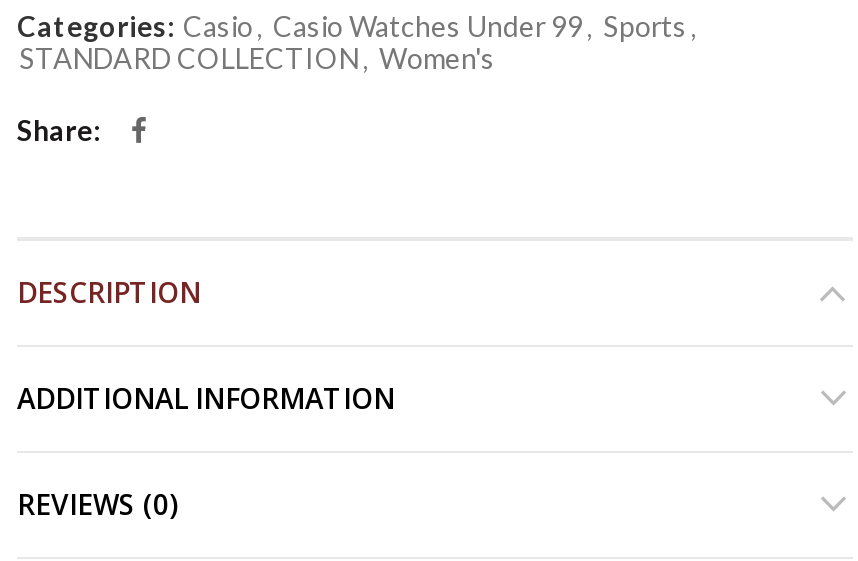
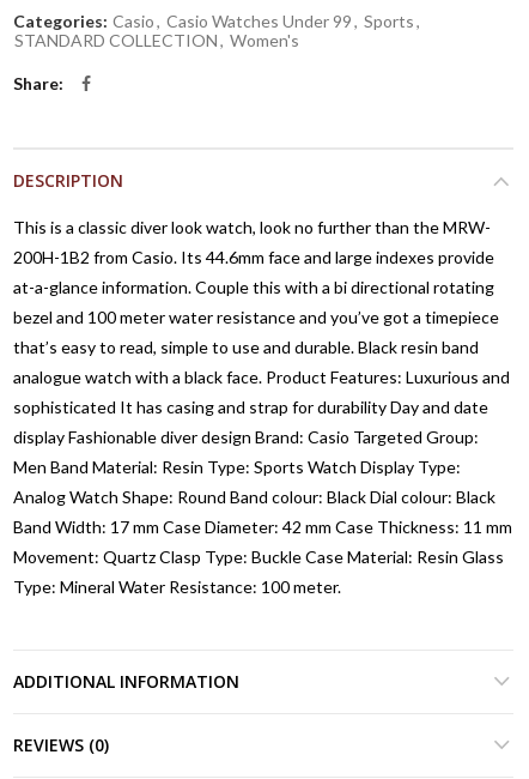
+ This is a classic diver look watch, look no further than the MRW-
+ 200H-1B2 from Casio. Its 44.6mm face and large indexes provide
+ at-a-glance information. Couple this with a bi directional rotating
+ bezel and 100 meter water resistance and you’ve got a timepiece
+ that’s easy to read, simple to use and durable. Black resin band
+ analogue watch with a black face. Product Features: Luxurious and
+ sophisticated It has casing and strap for durability Day and date
+ display Fashionable diver design Brand: Casio Targeted Group:
+ Men Band Material: Resin Type: Sports Watch Display Type:
+ Analog Watch Shape: Round Band colour: Black Dial colour: Black
+ Band Width: 17 mm Case Diameter: 42 mm Case Thickness: 11 mm
+ Movement: Quartz Clasp Type: Buckle Case Material: Resin Glass
+ Type: Mineral Water Resistance: 100 meter.
